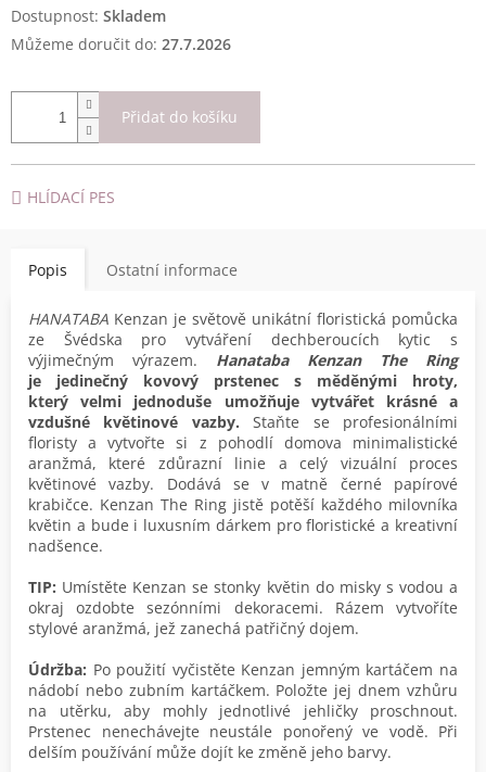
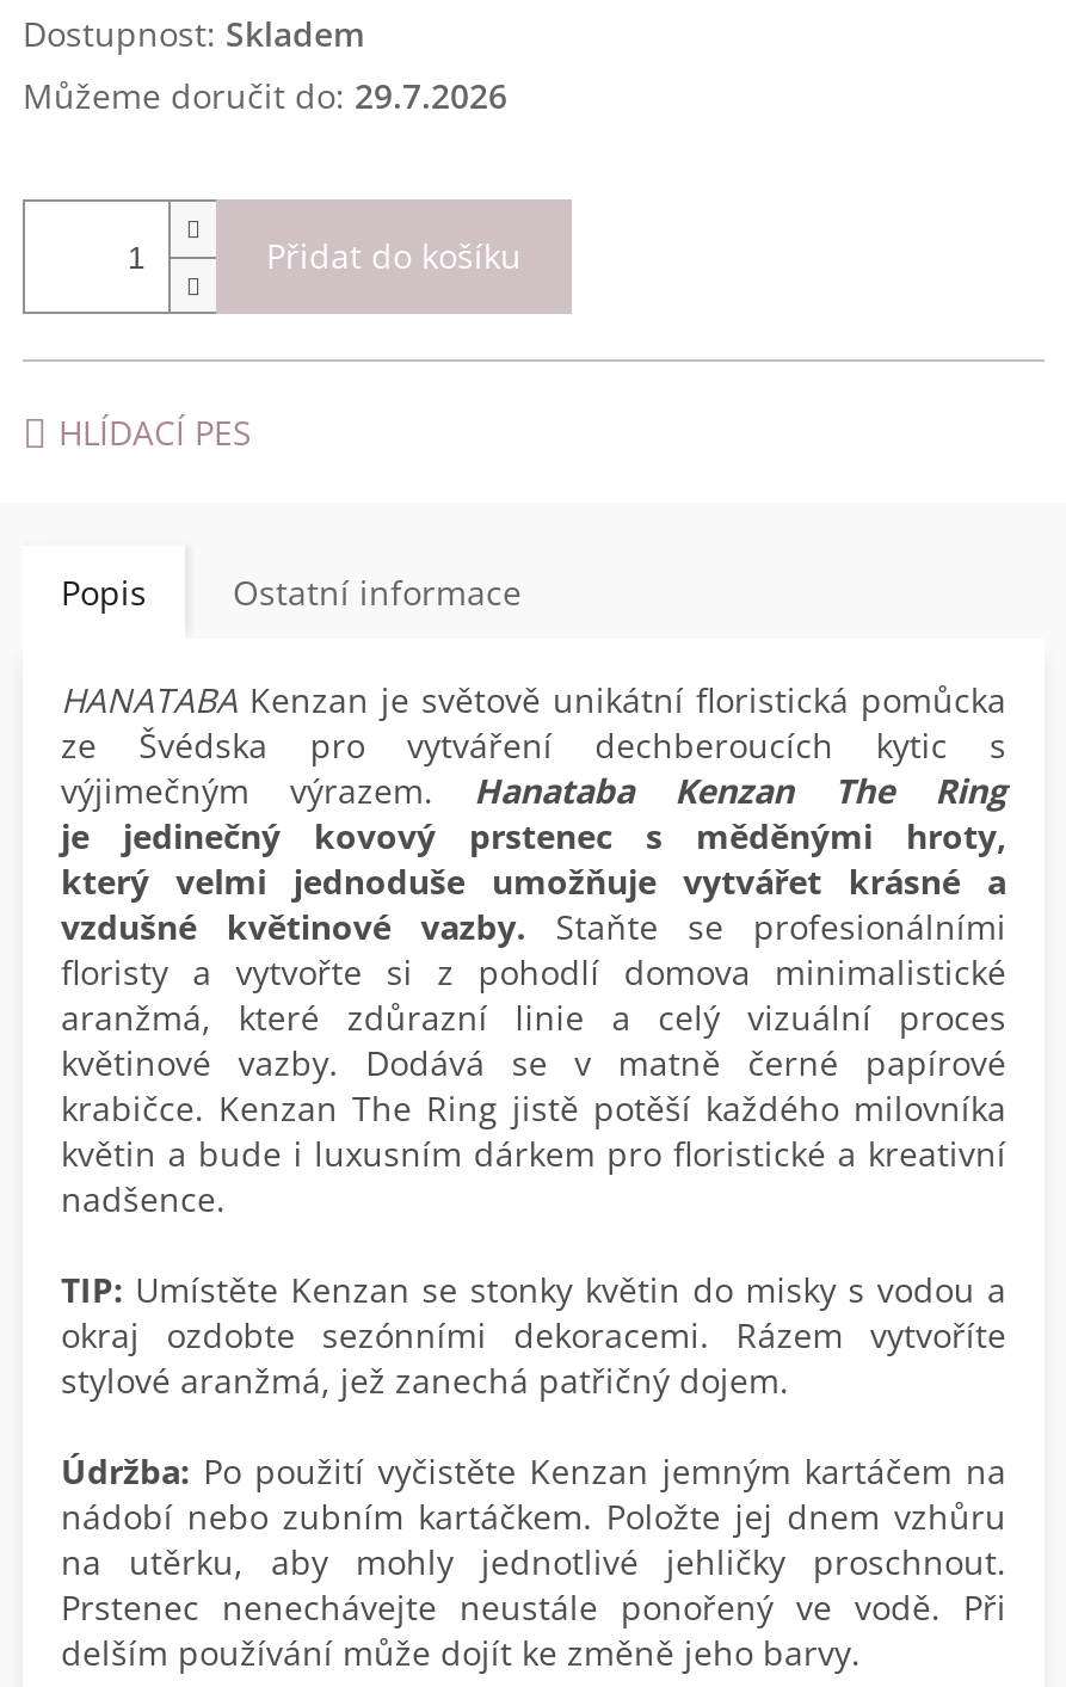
- Můžeme doručit do: 27.7.2026
+ Můžeme doručit do: 29.7.2026
